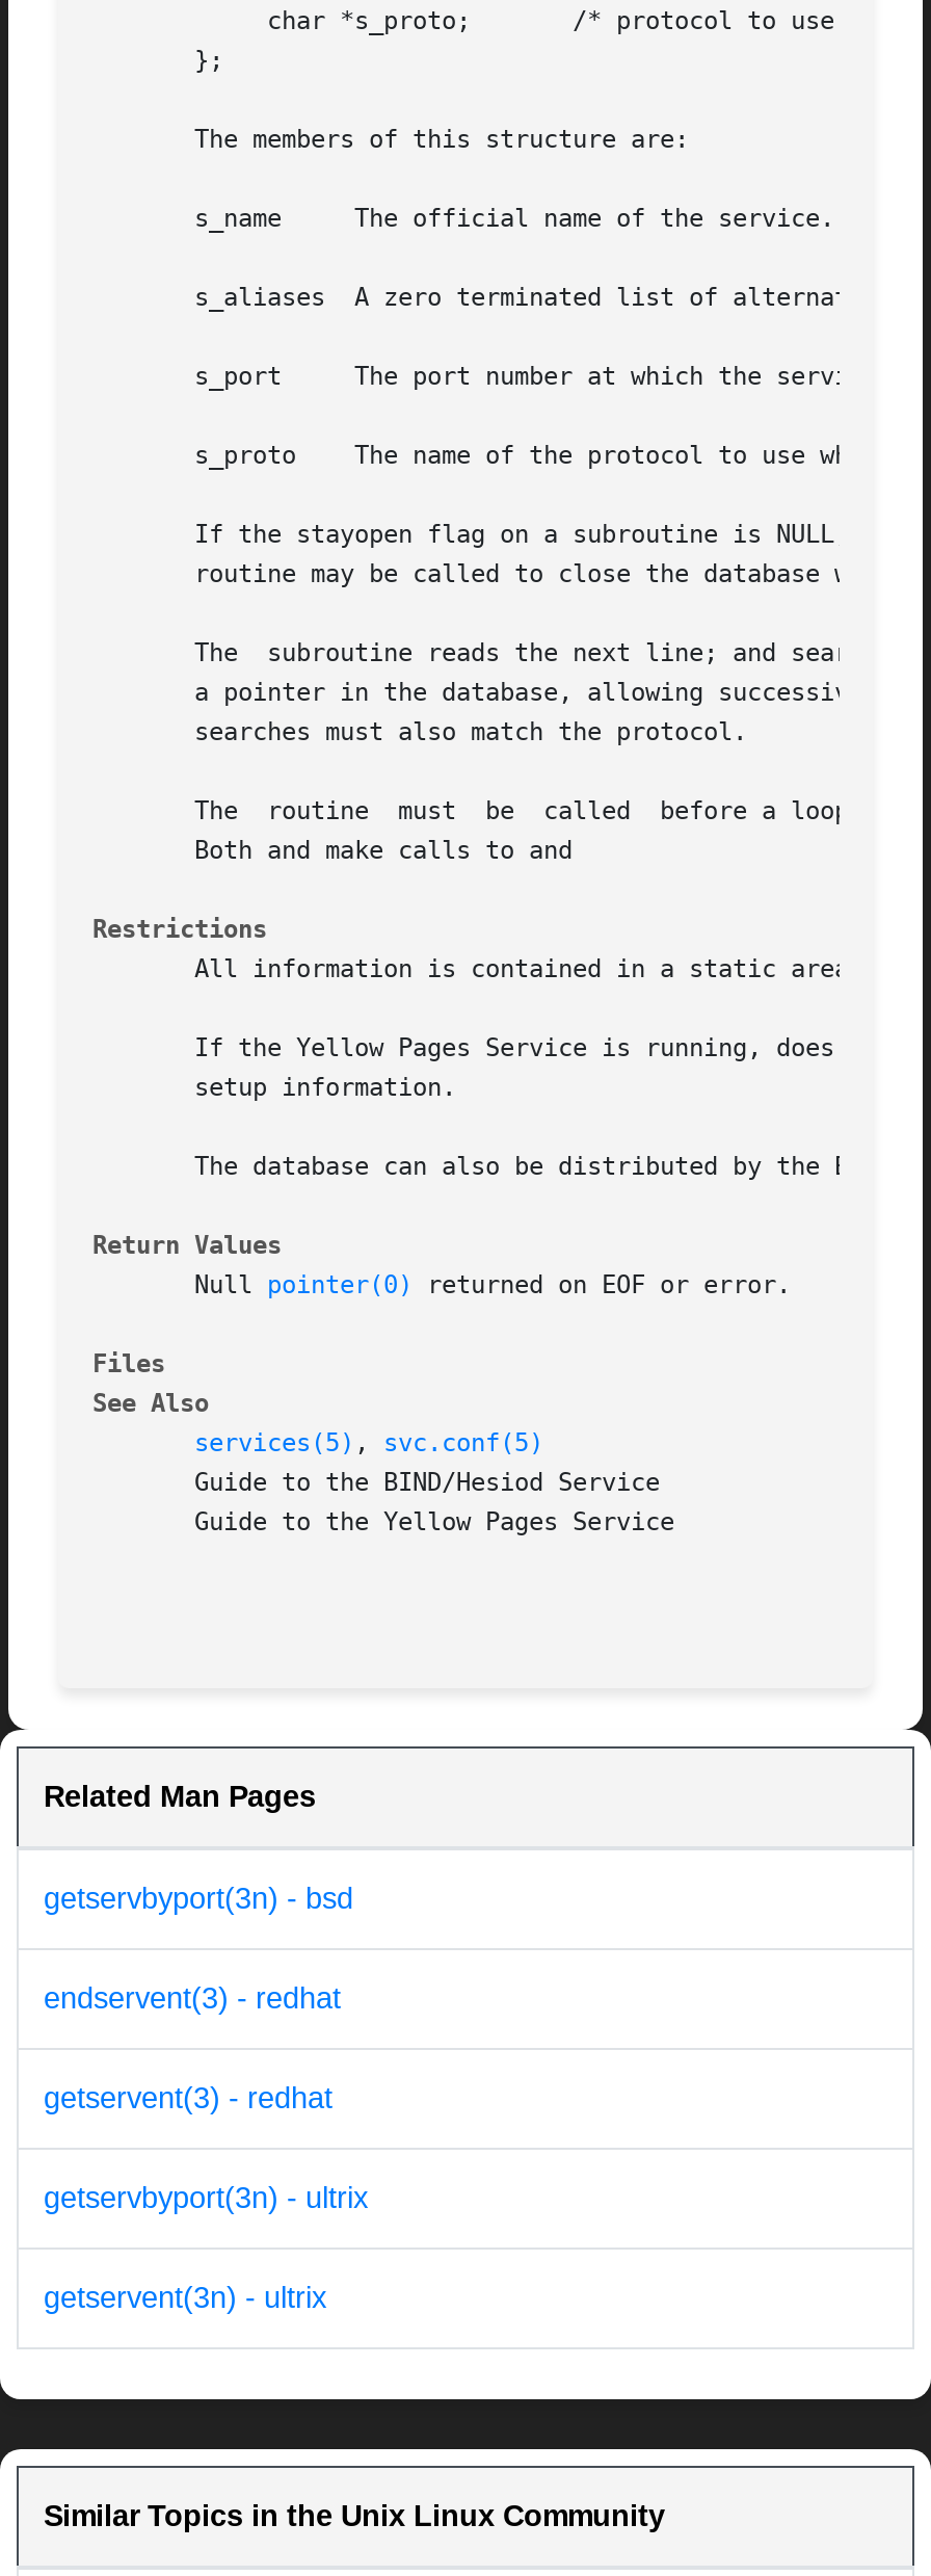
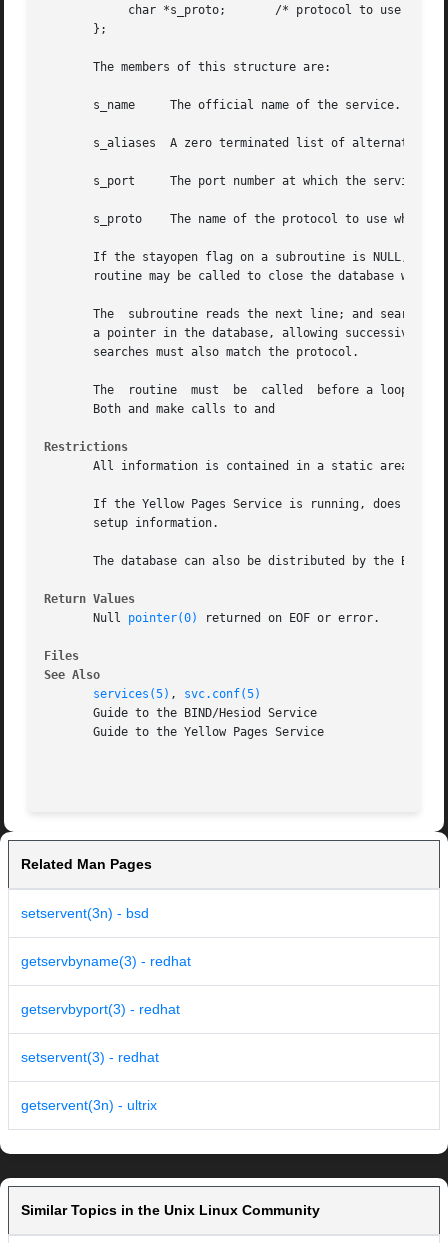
- getservbyport(3n) - bsd
+ setservent(3n) - bsd

- endservent(3) - redhat
+ getservbyname(3) - redhat

- getservent(3) - redhat
+ getservbyport(3) - redhat

- getservbyport(3n) - ultrix
+ setservent(3) - redhat
